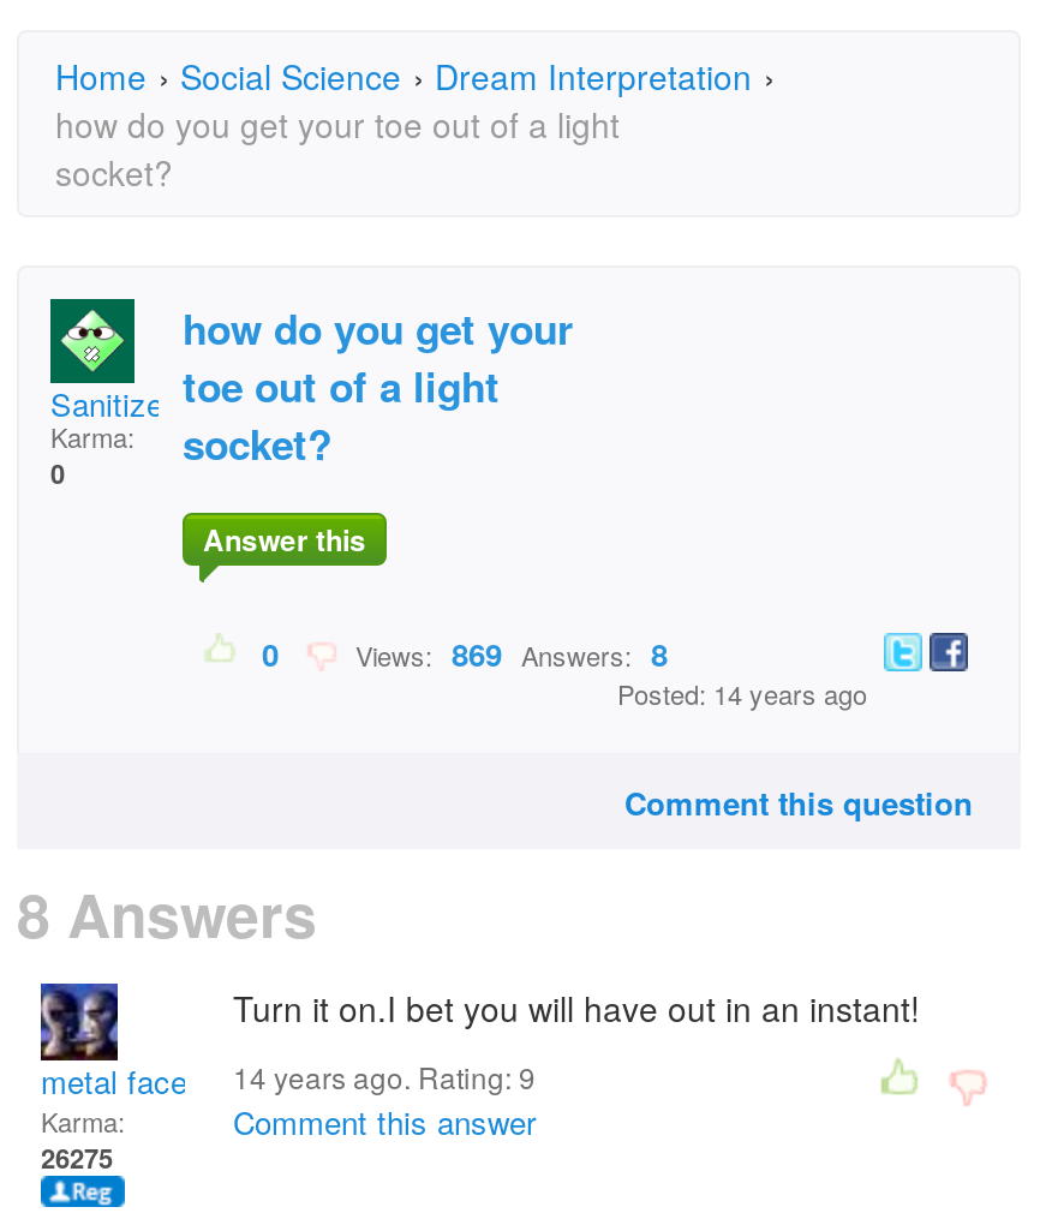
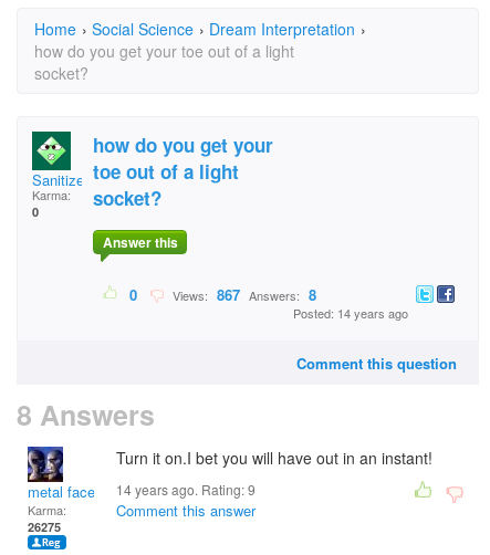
- Views: 869 Answers: 8
+ Views: 867 Answers: 8
